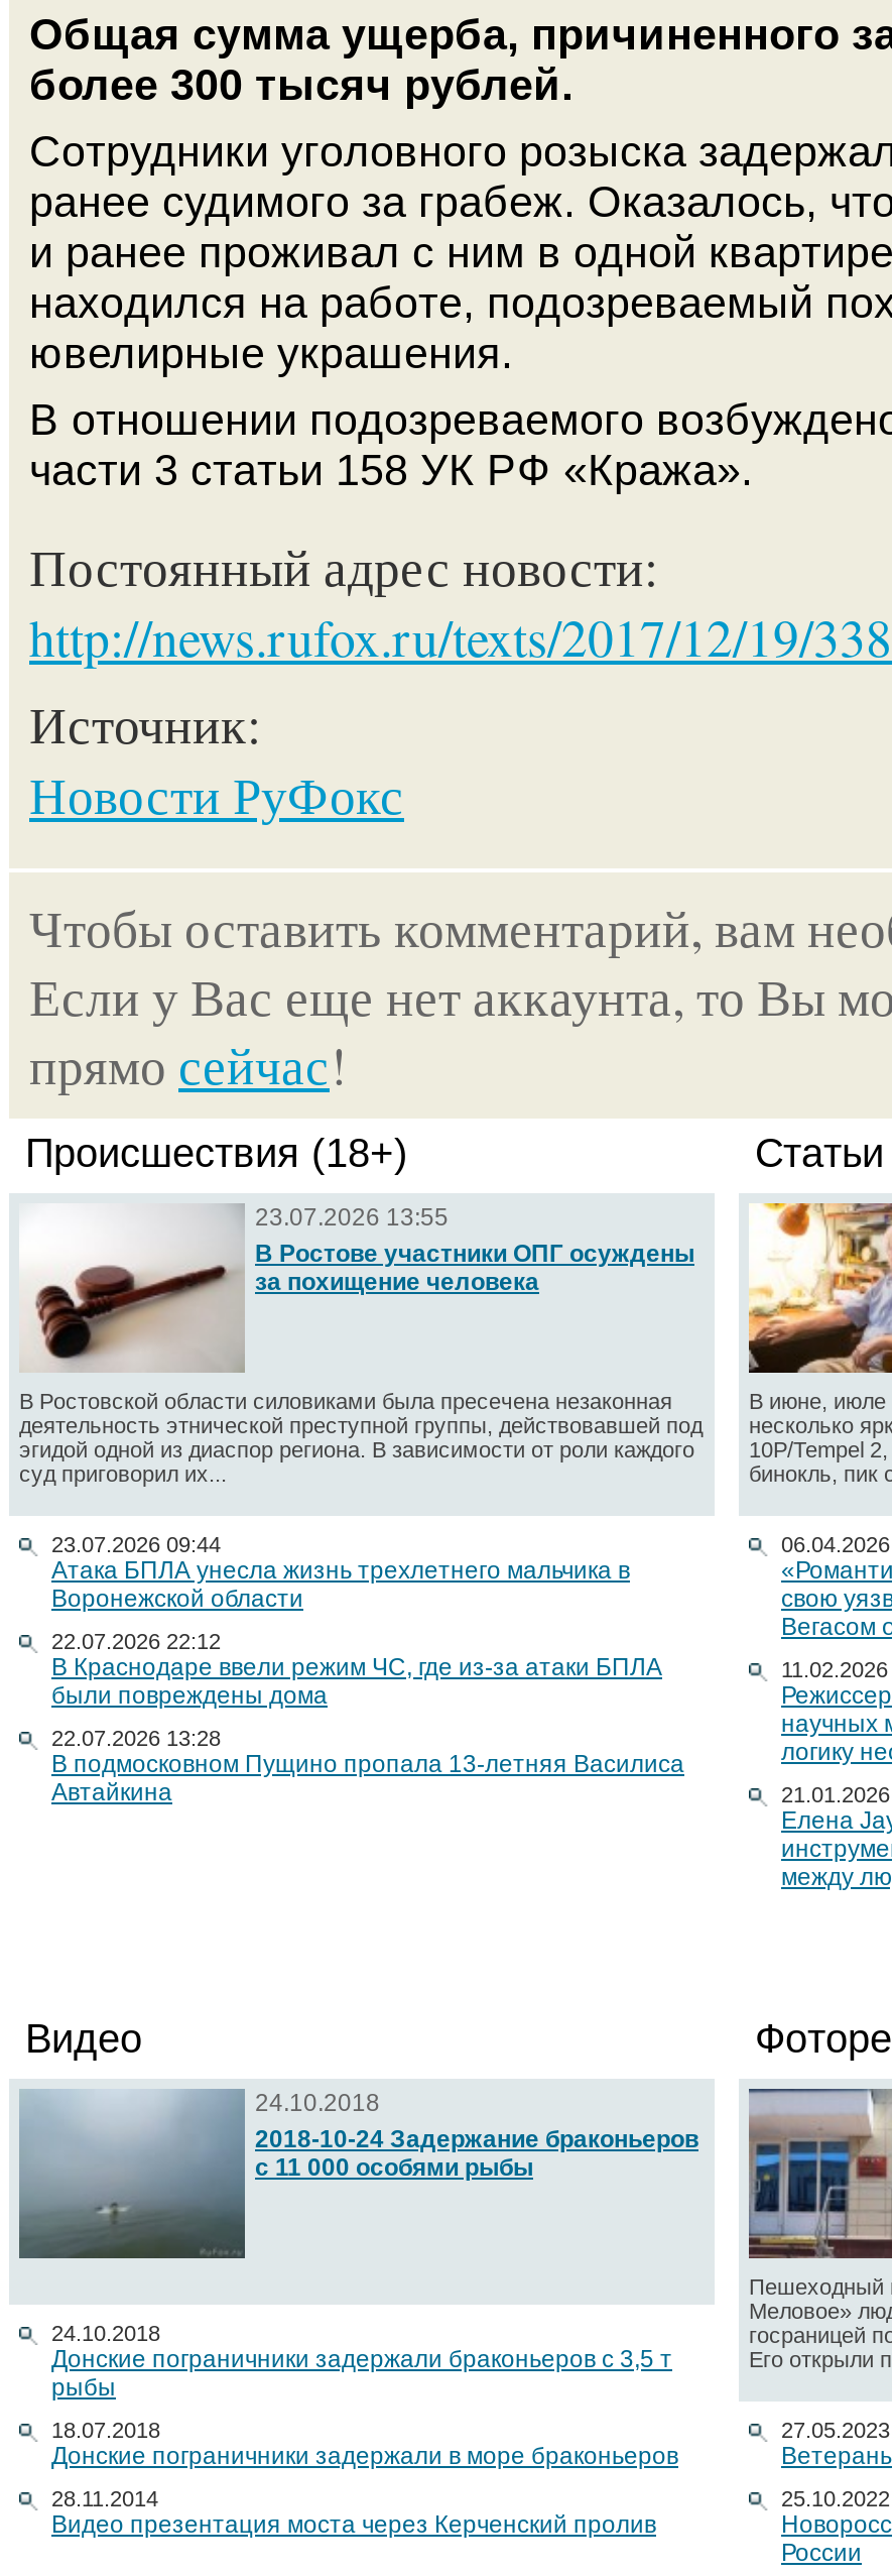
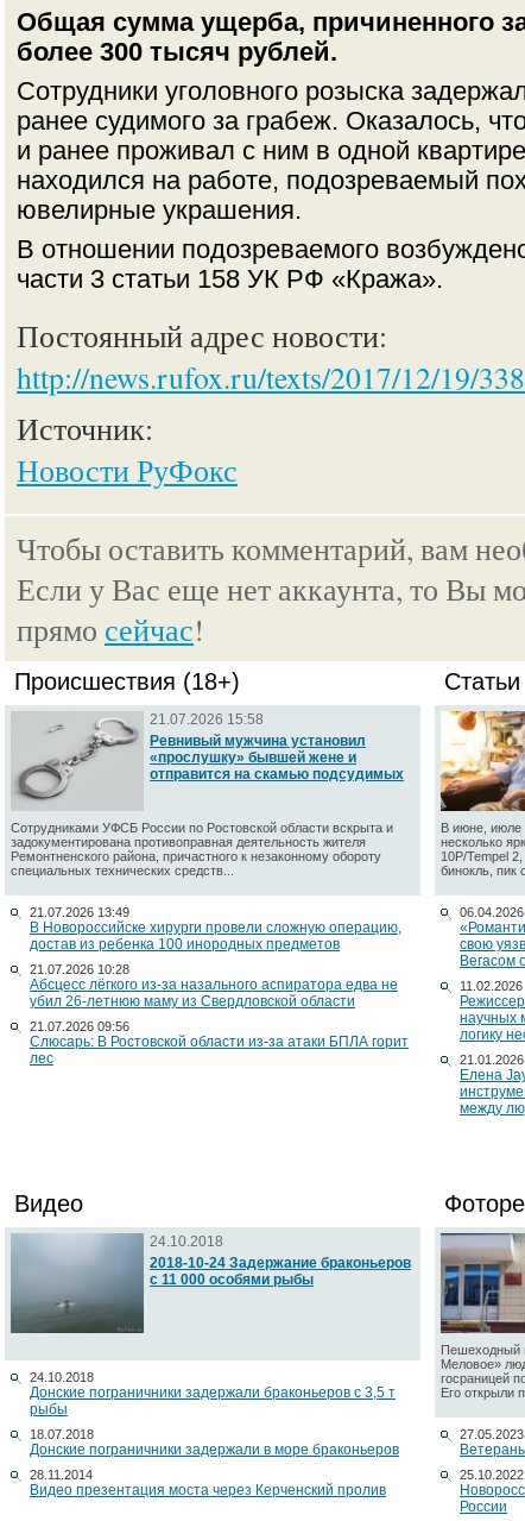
- [image]
- 23.07.2026 13:55
- В Ростове участники ОПГ осуждены
- за похищение человека
+ [image]
+ 21.07.2026 15:58
+ Ревнивый мужчина установил
+ «прослушку» бывшей жене и
+ отправится на скамью подсудимых

- В Ростовской области силовиками была пресечена незаконная
- деятельность этнической преступной группы, действовавшей под
- эгидой одной из диаспор региона. В зависимости от роли каждого
- суд приговорил их...
+ Сотрудниками УФСБ России по Ростовской области вскрыта и
+ задокументирована противоправная деятельность жителя
+ Ремонтненского района, причастного к незаконному обороту
+ специальных технических средств...

- 23.07.2026 09:44
- Атака БПЛА унесла жизнь трехлетнего мальчика в
- Воронежской области
+ 21.07.2026 13:49
+ В Новороссийске хирурги провели сложную операцию,
+ достав из ребенка 100 инородных предметов

- 22.07.2026 22:12
- В Краснодаре ввели режим ЧС, где из-за атаки БПЛА
- были повреждены дома
+ 21.07.2026 10:28
+ Абсцесс лёгкого из-за назального аспиратора едва не
+ убил 26-летнюю маму из Свердловской области

- 22.07.2026 13:28
- В подмосковном Пущино пропала 13-летняя Василиса
- Автайкина
+ 21.07.2026 09:56
+ Слюсарь: В Ростовской области из-за атаки БПЛА горит
+ лес
